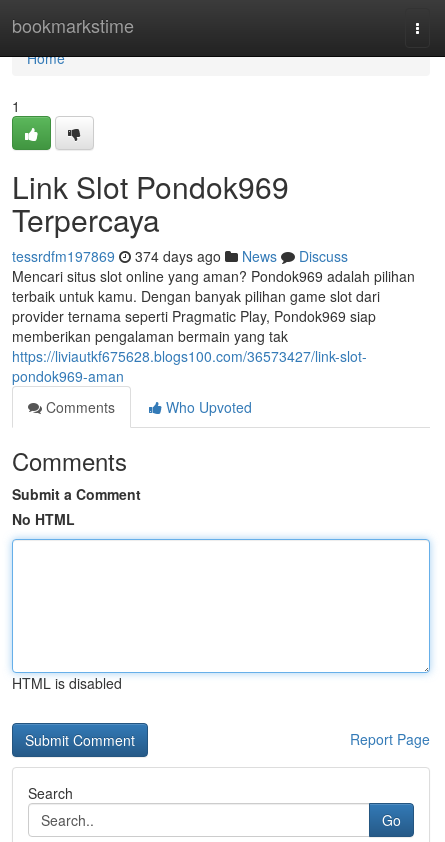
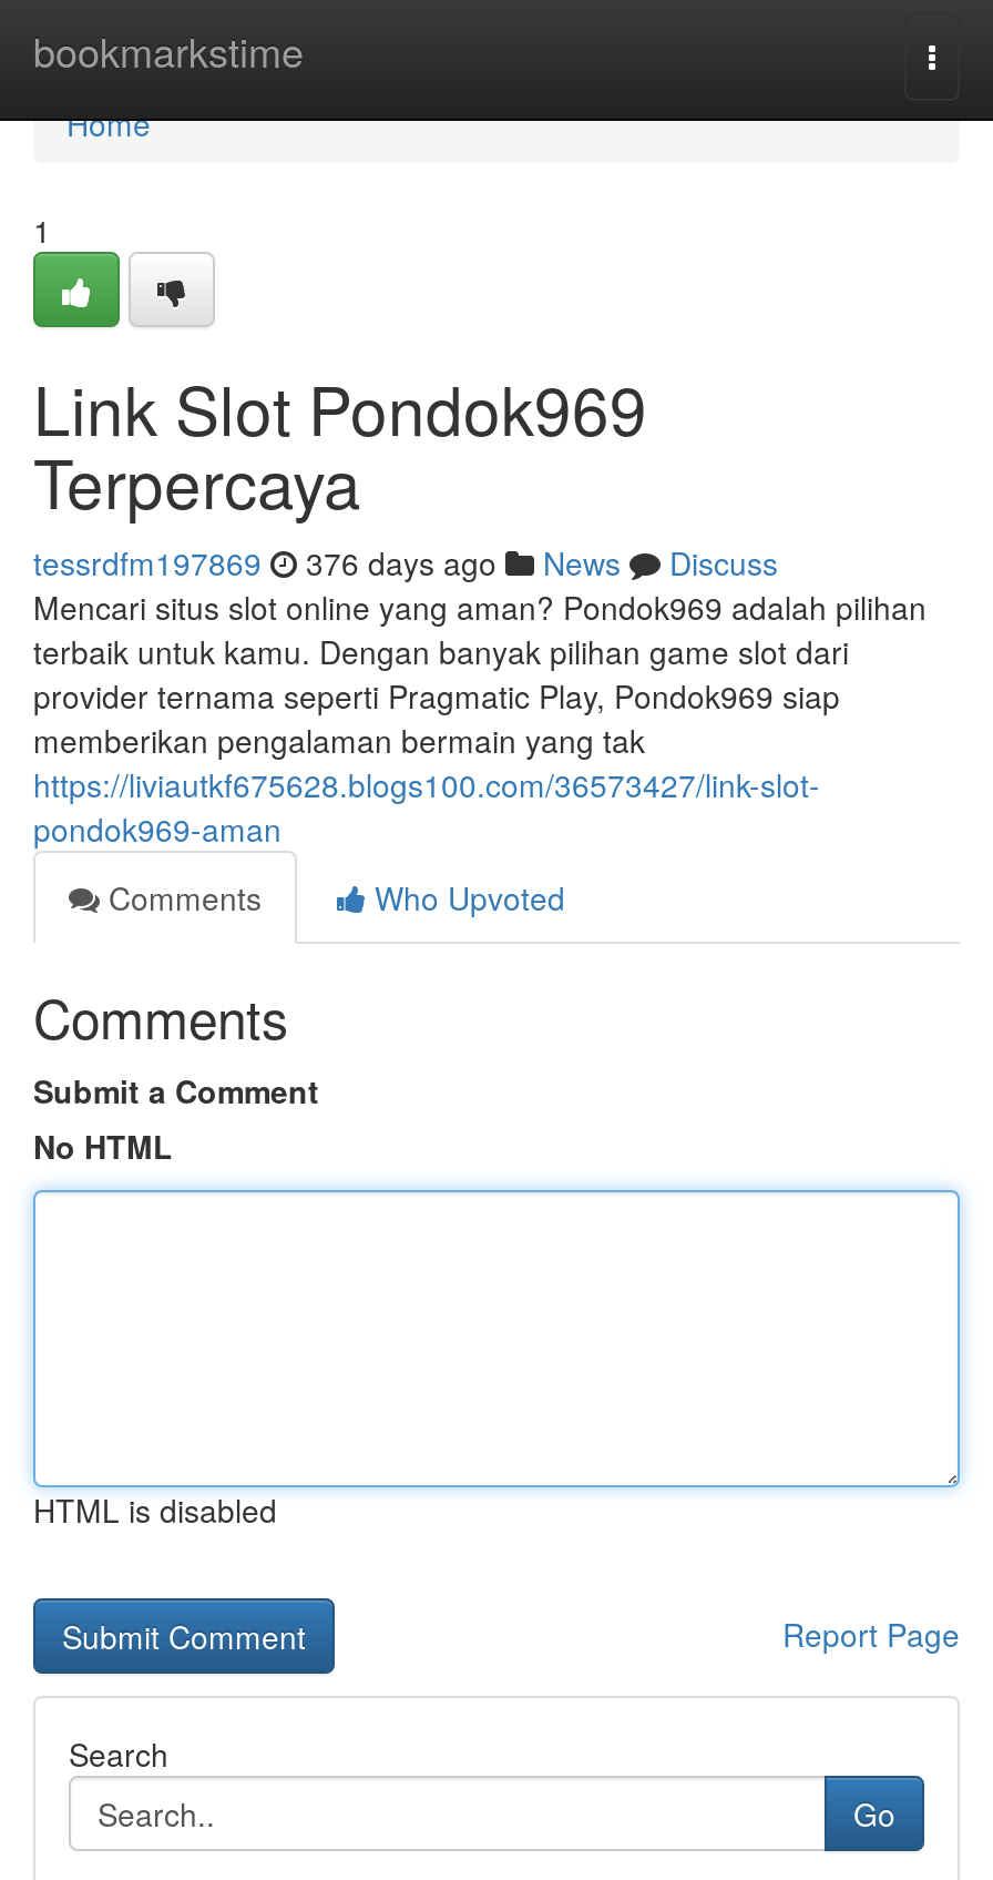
- tessrdfm197869 374 days ago News Discuss
+ tessrdfm197869 376 days ago News Discuss
